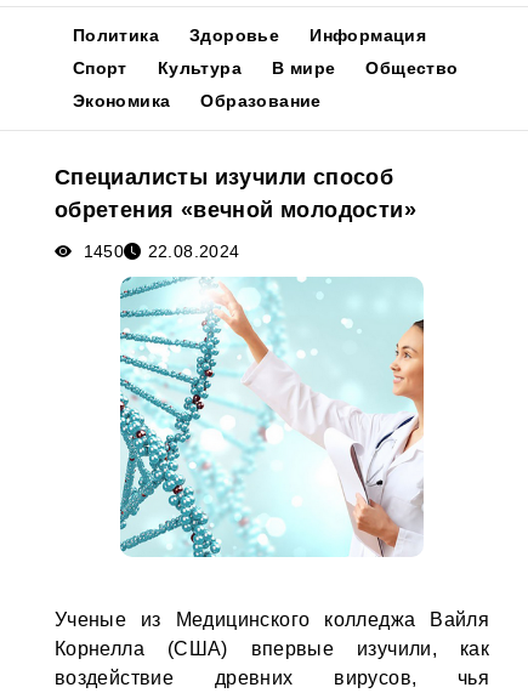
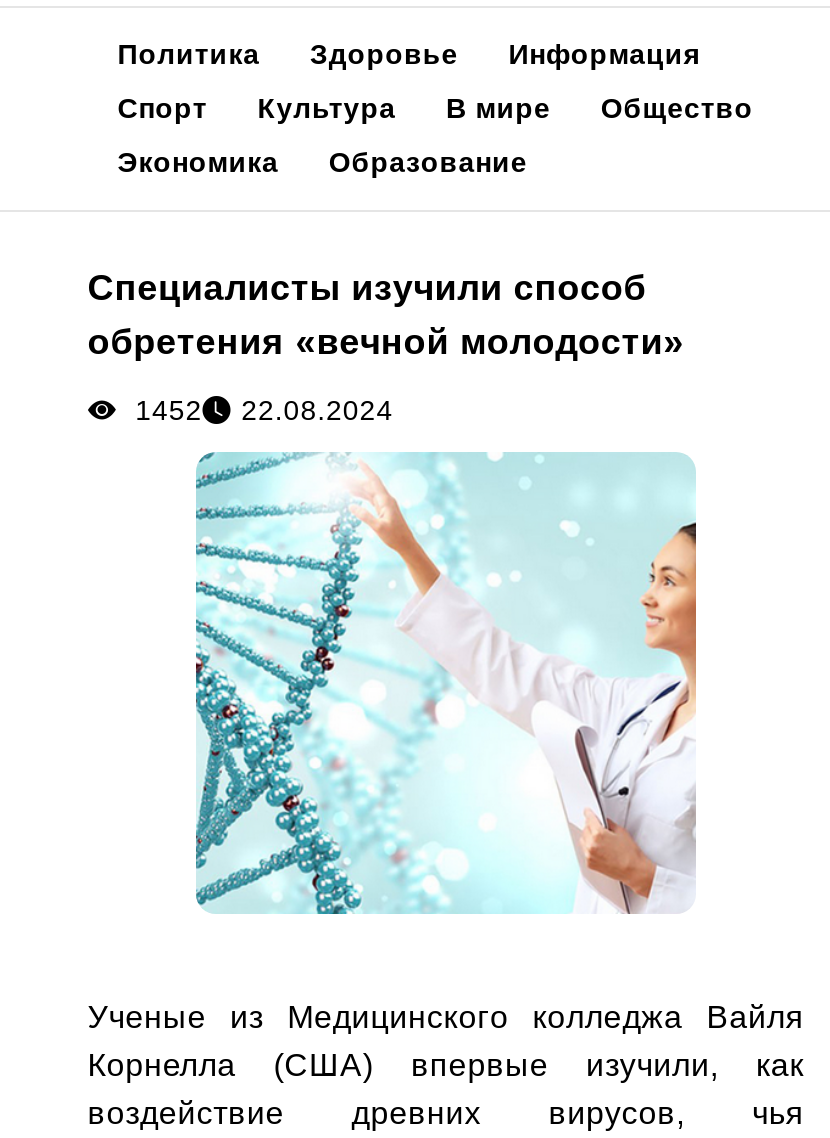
- 1450 22.08.2024
+ 1452 22.08.2024
